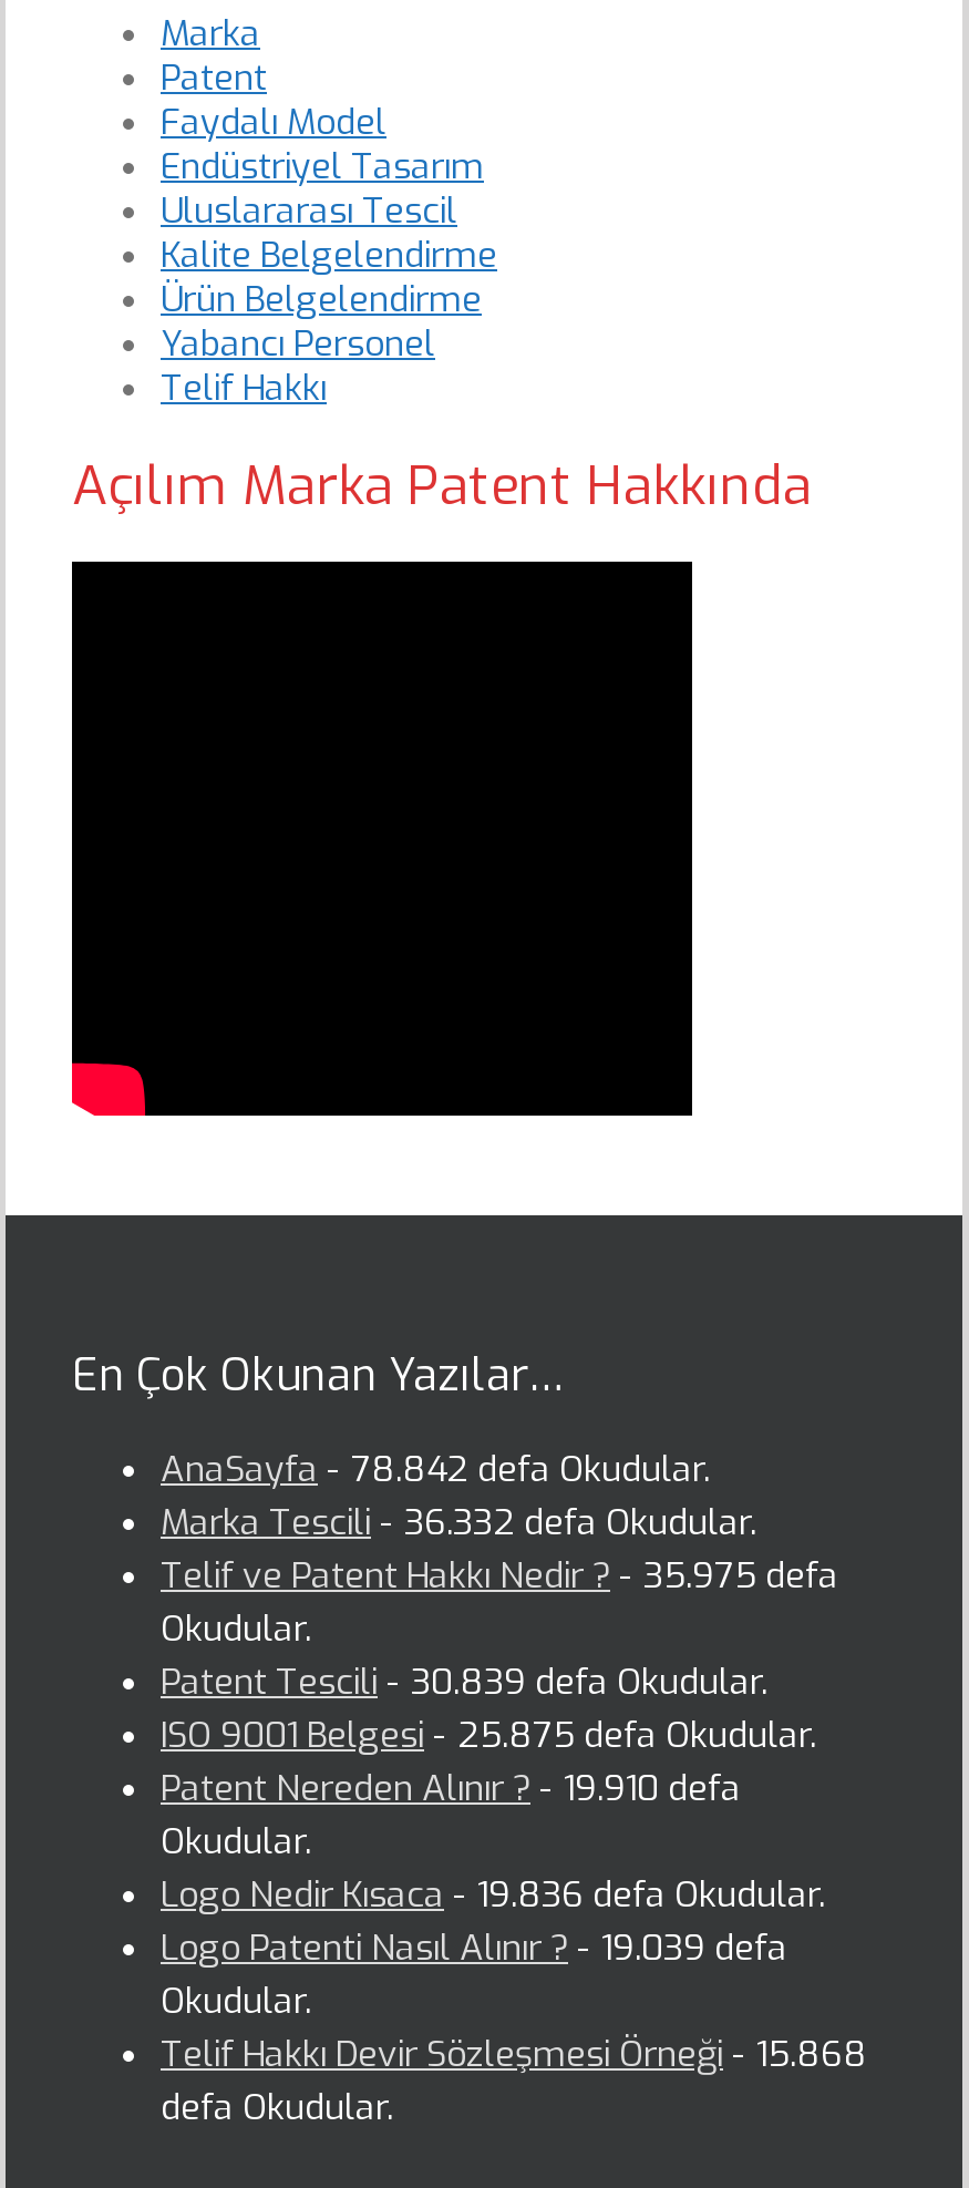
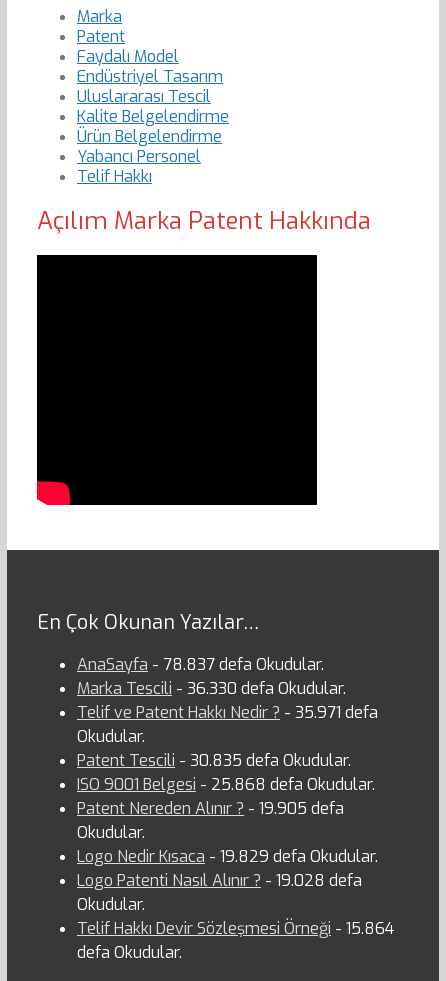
- AnaSayfa - 78.842 defa Okudular.
+ AnaSayfa - 78.837 defa Okudular.

- Marka Tescili - 36.332 defa Okudular.
+ Marka Tescili - 36.330 defa Okudular.

- Telif ve Patent Hakkı Nedir ? - 35.975 defa
+ Telif ve Patent Hakkı Nedir ? - 35.971 defa

- Patent Tescili - 30.839 defa Okudular.
+ Patent Tescili - 30.835 defa Okudular.

- ISO 9001 Belgesi - 25.875 defa Okudular.
+ ISO 9001 Belgesi - 25.868 defa Okudular.

- Patent Nereden Alınır ? - 19.910 defa
+ Patent Nereden Alınır ? - 19.905 defa

- Logo Nedir Kısaca - 19.836 defa Okudular.
+ Logo Nedir Kısaca - 19.829 defa Okudular.

- Logo Patenti Nasıl Alınır ? - 19.039 defa
+ Logo Patenti Nasıl Alınır ? - 19.028 defa

- Telif Hakkı Devir Sözleşmesi Örneği - 15.868
+ Telif Hakkı Devir Sözleşmesi Örneği - 15.864
